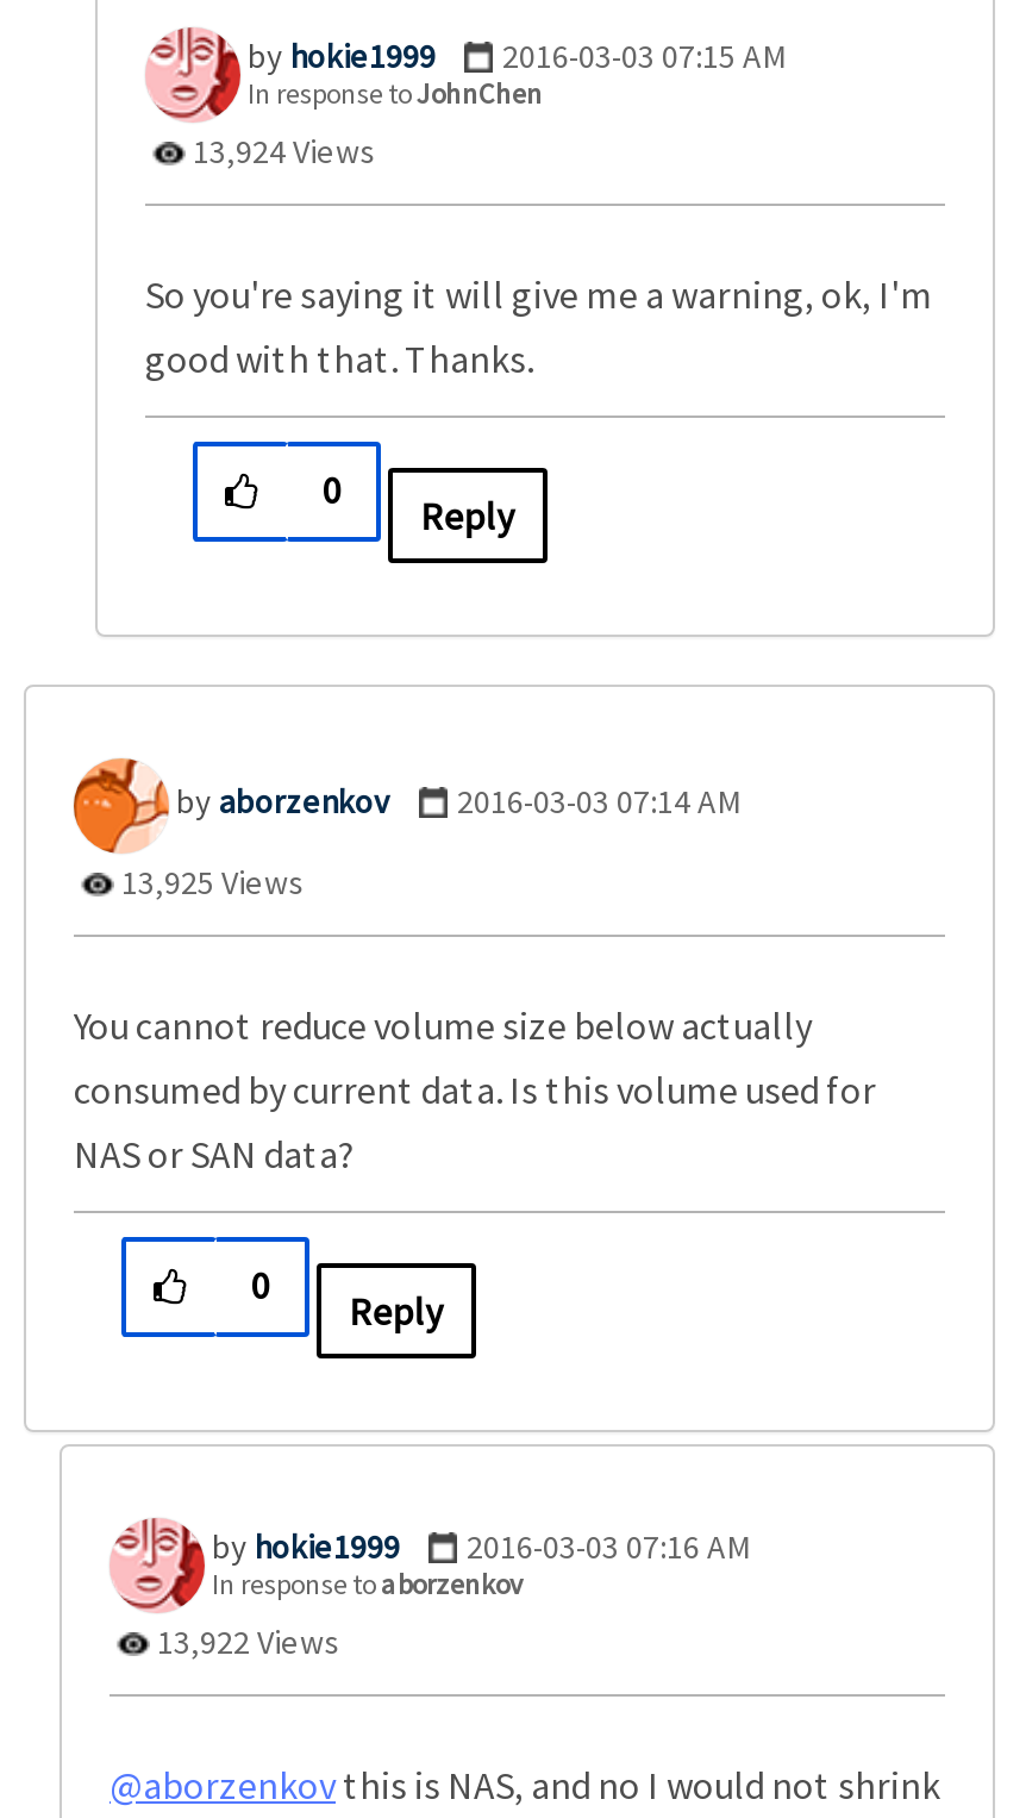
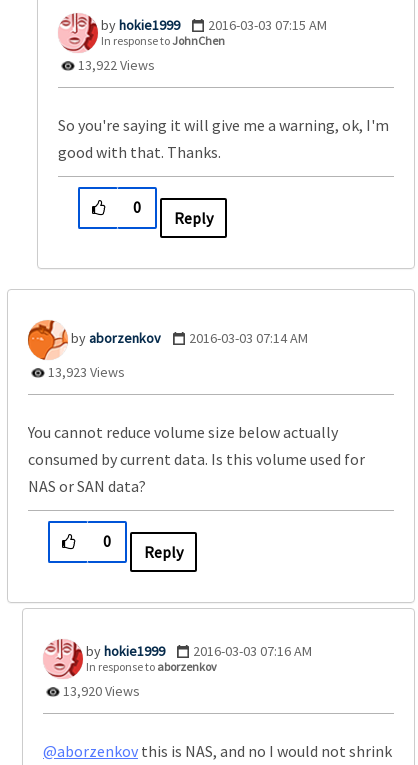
- 13,924 Views
+ 13,922 Views

- 13,925 Views
+ 13,923 Views

- 13,922 Views
+ 13,920 Views
